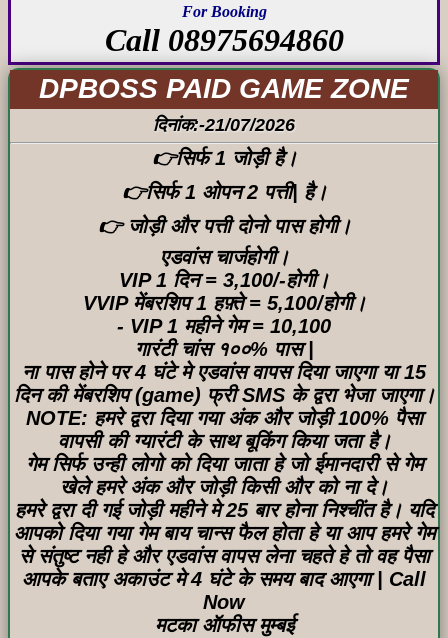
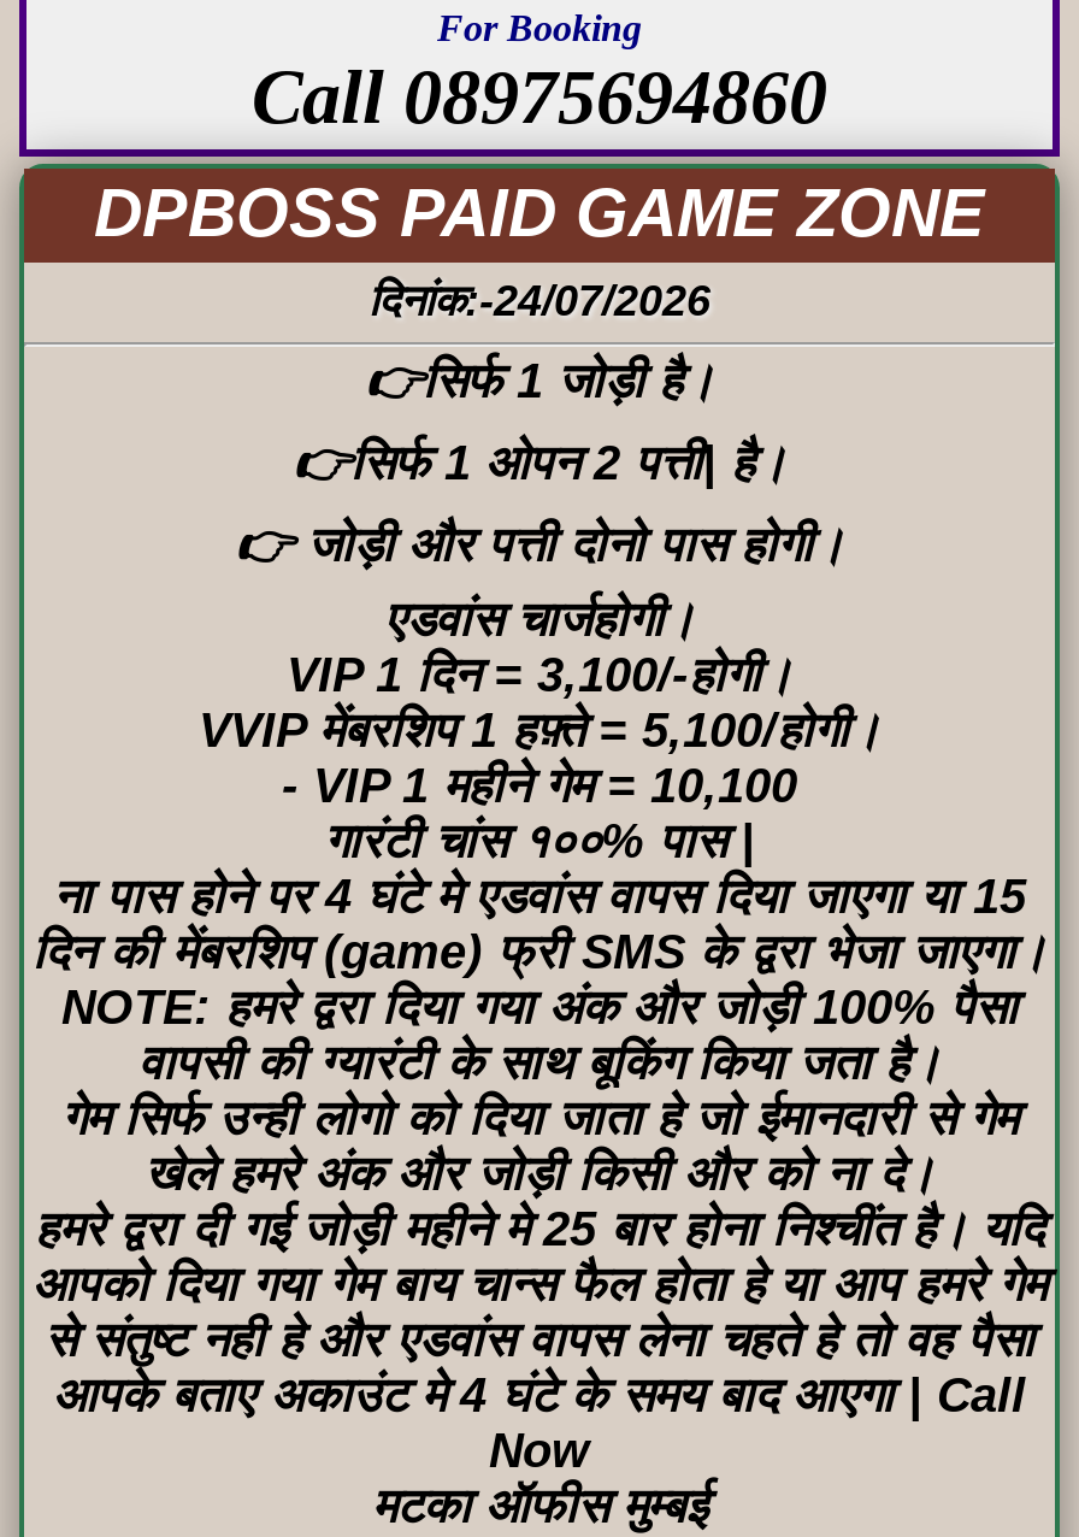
- दिनांक:-21/07/2026
+ दिनांक:-24/07/2026
